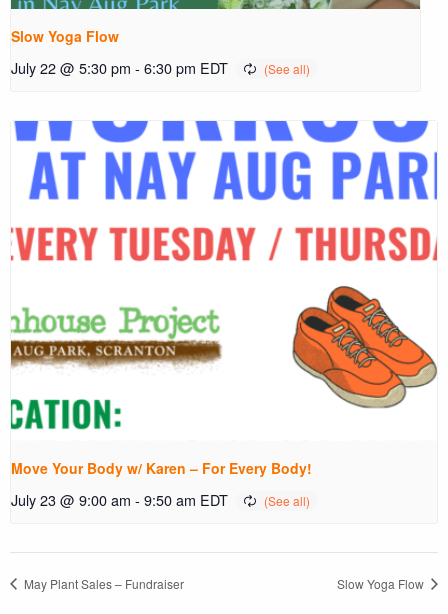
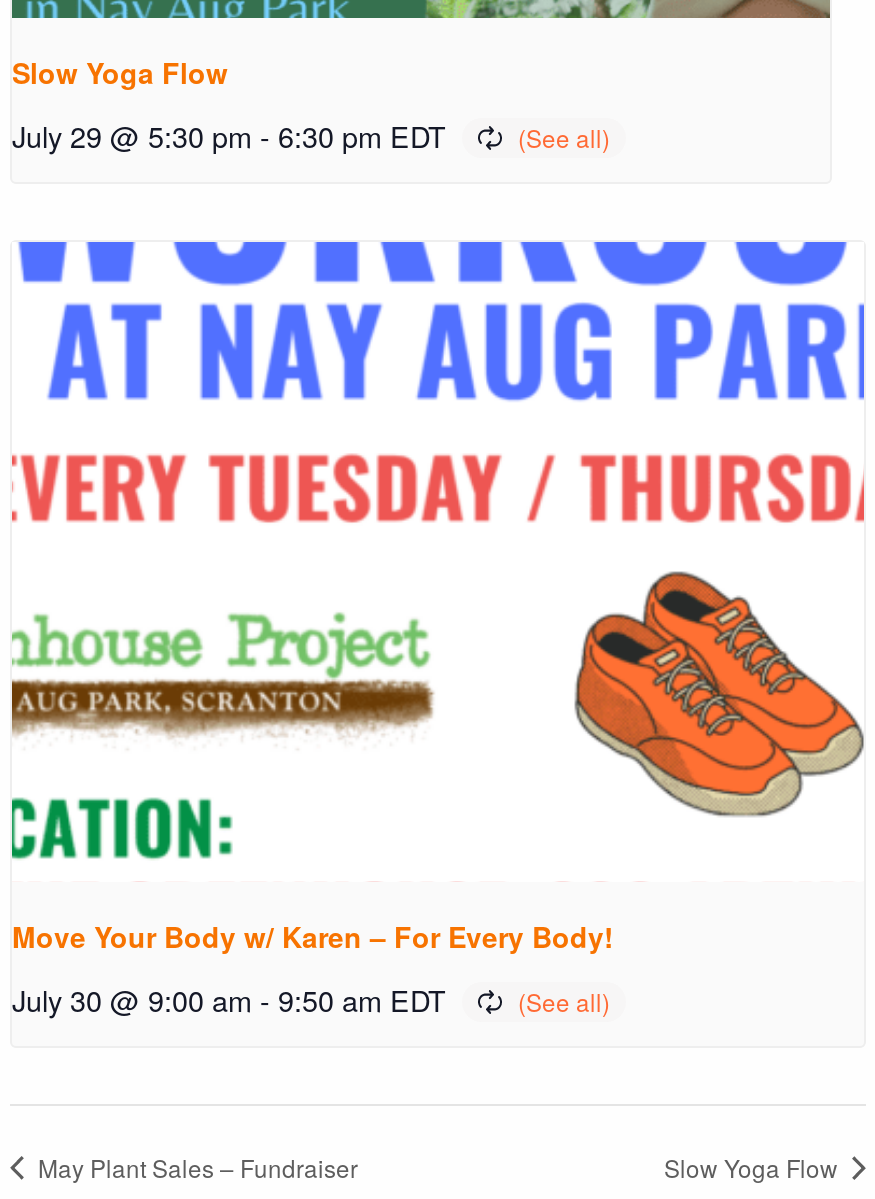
- July 22 @ 5:30 pm - 6:30 pm EDT
+ July 29 @ 5:30 pm - 6:30 pm EDT

- July 23 @ 9:00 am - 9:50 am EDT
+ July 30 @ 9:00 am - 9:50 am EDT
